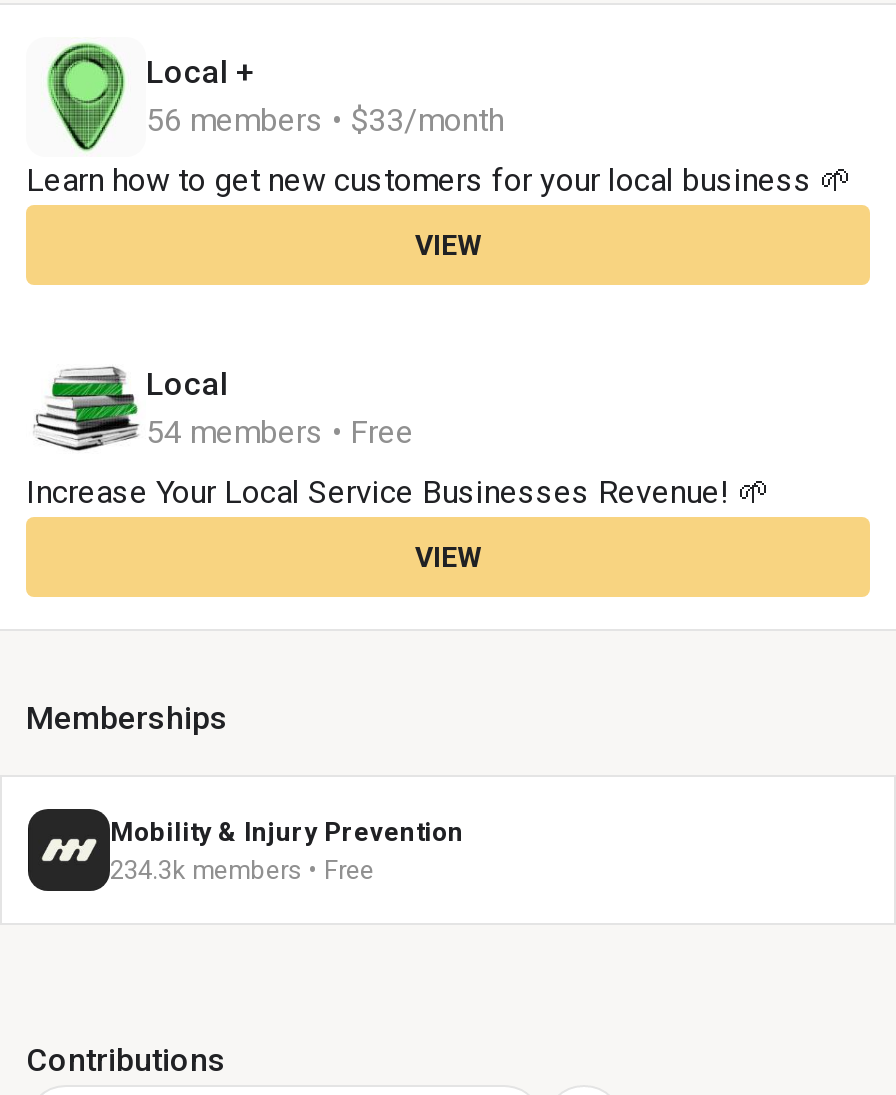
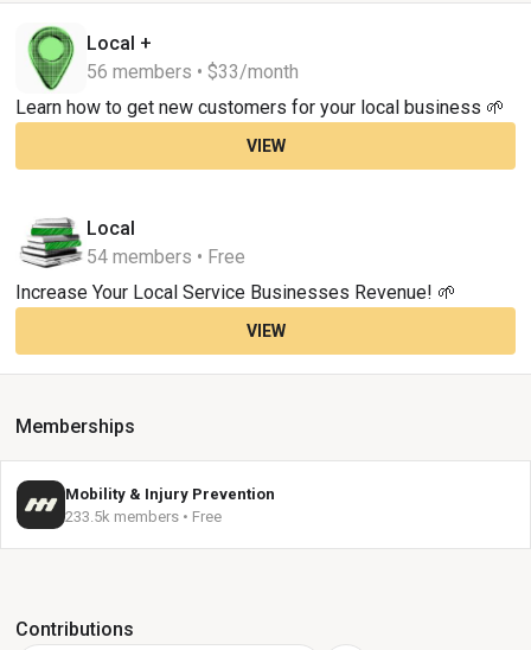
- 234.3k members • Free
+ 233.5k members • Free
